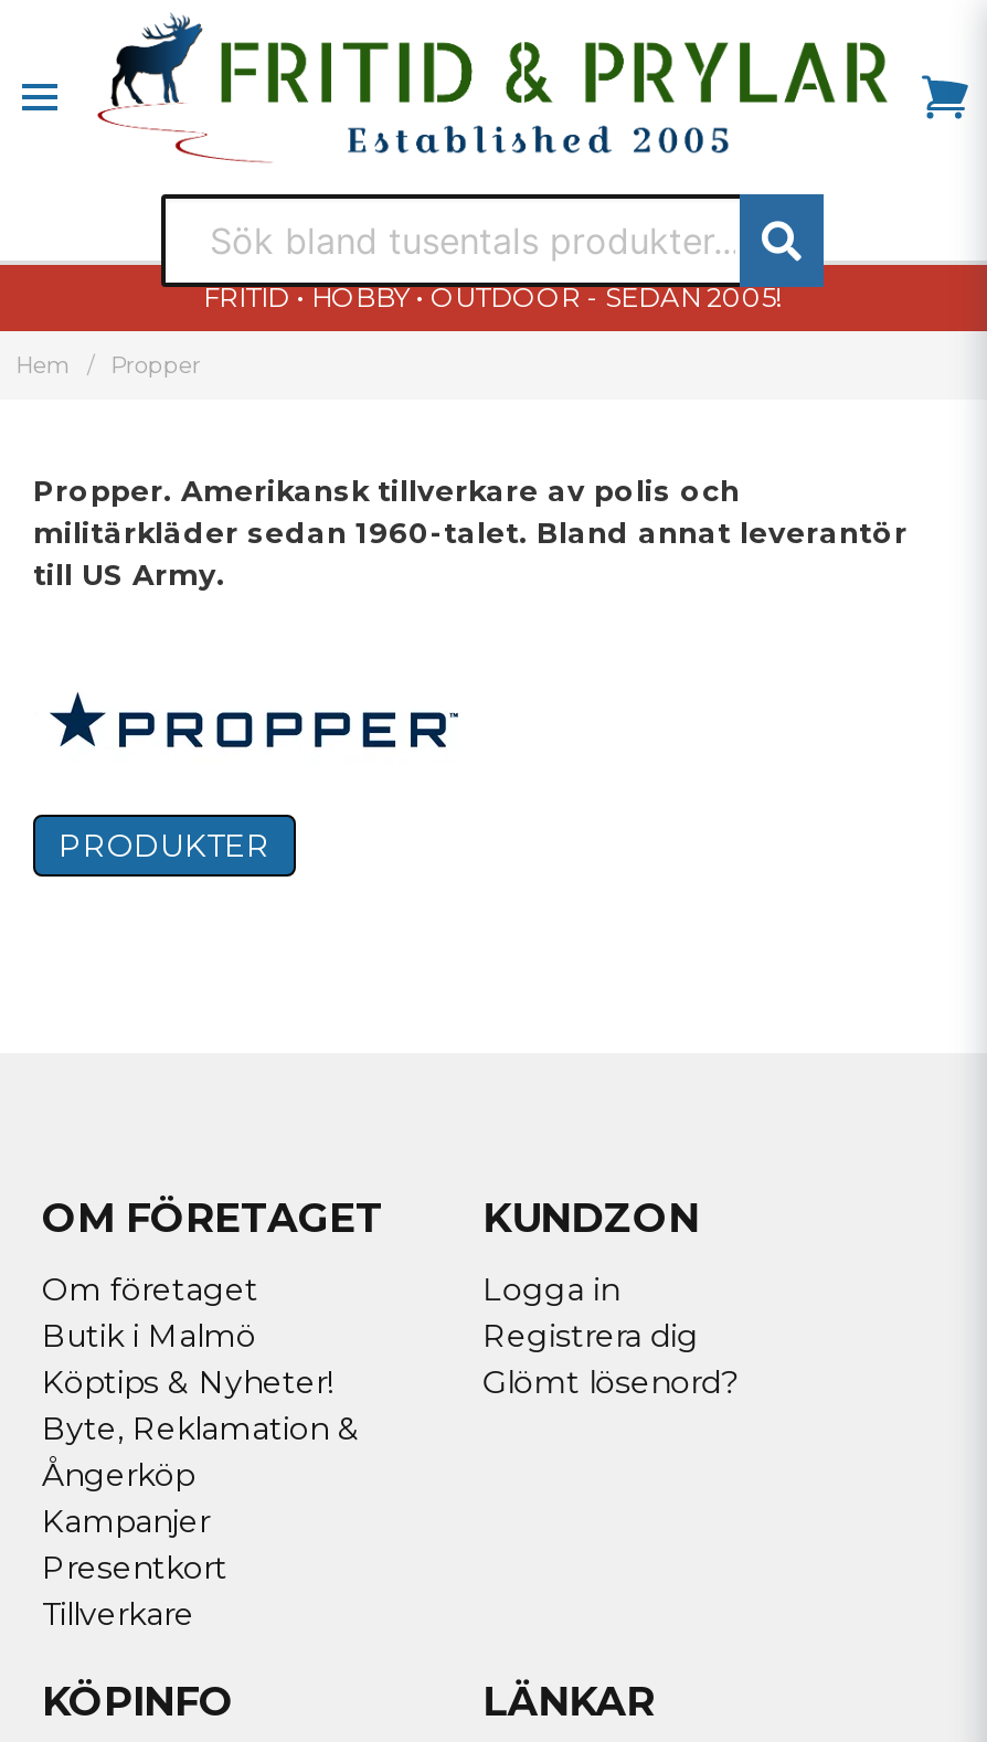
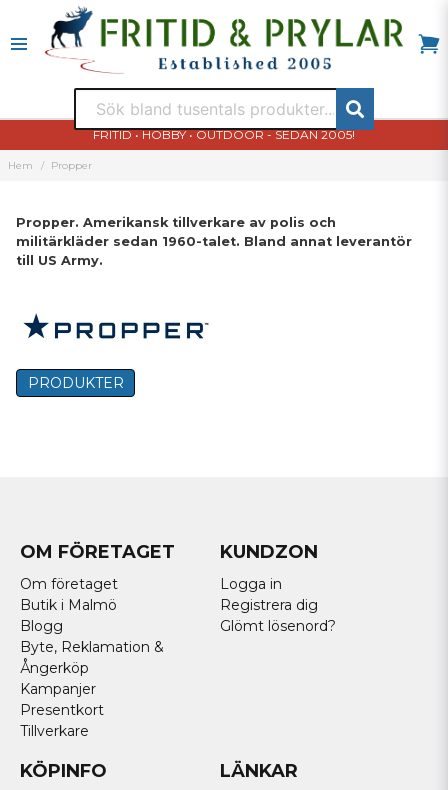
- Köptips & Nyheter!
+ Blogg
